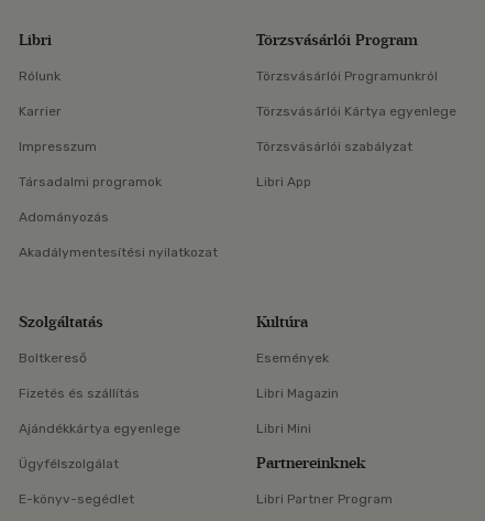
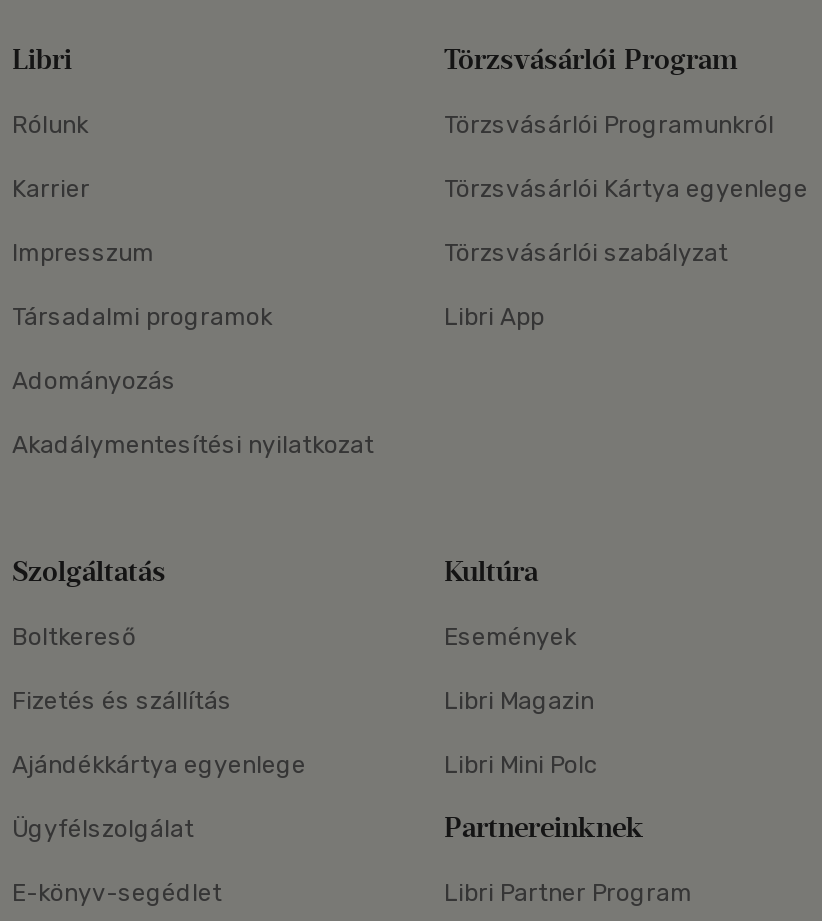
- Libri Mini
+ Libri Mini Polc
